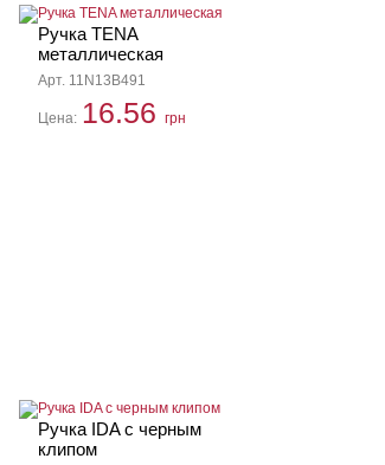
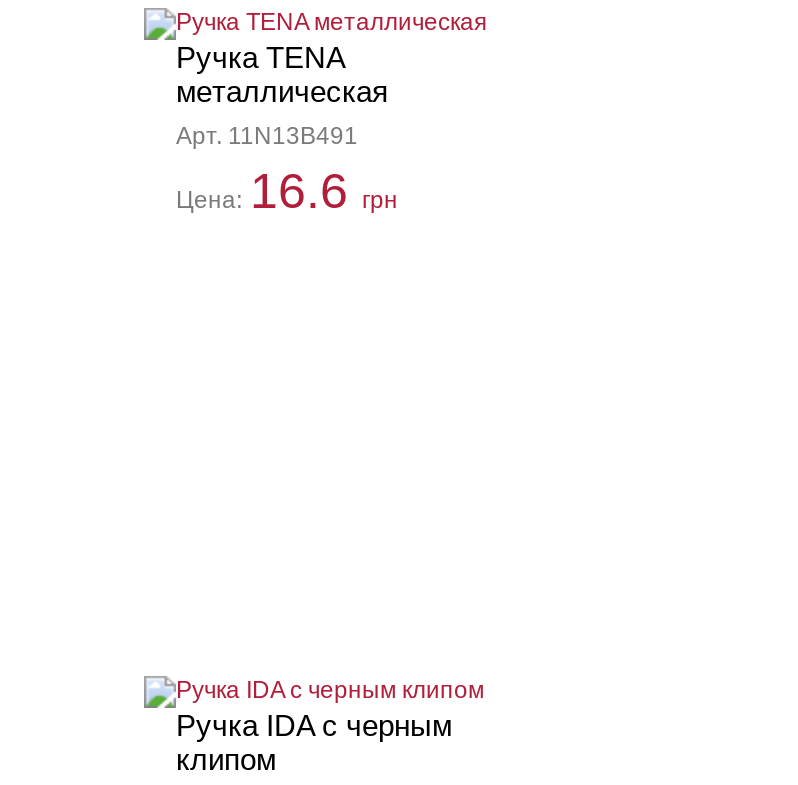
- Цена: 16.56 грн
+ Цена: 16.6 грн
